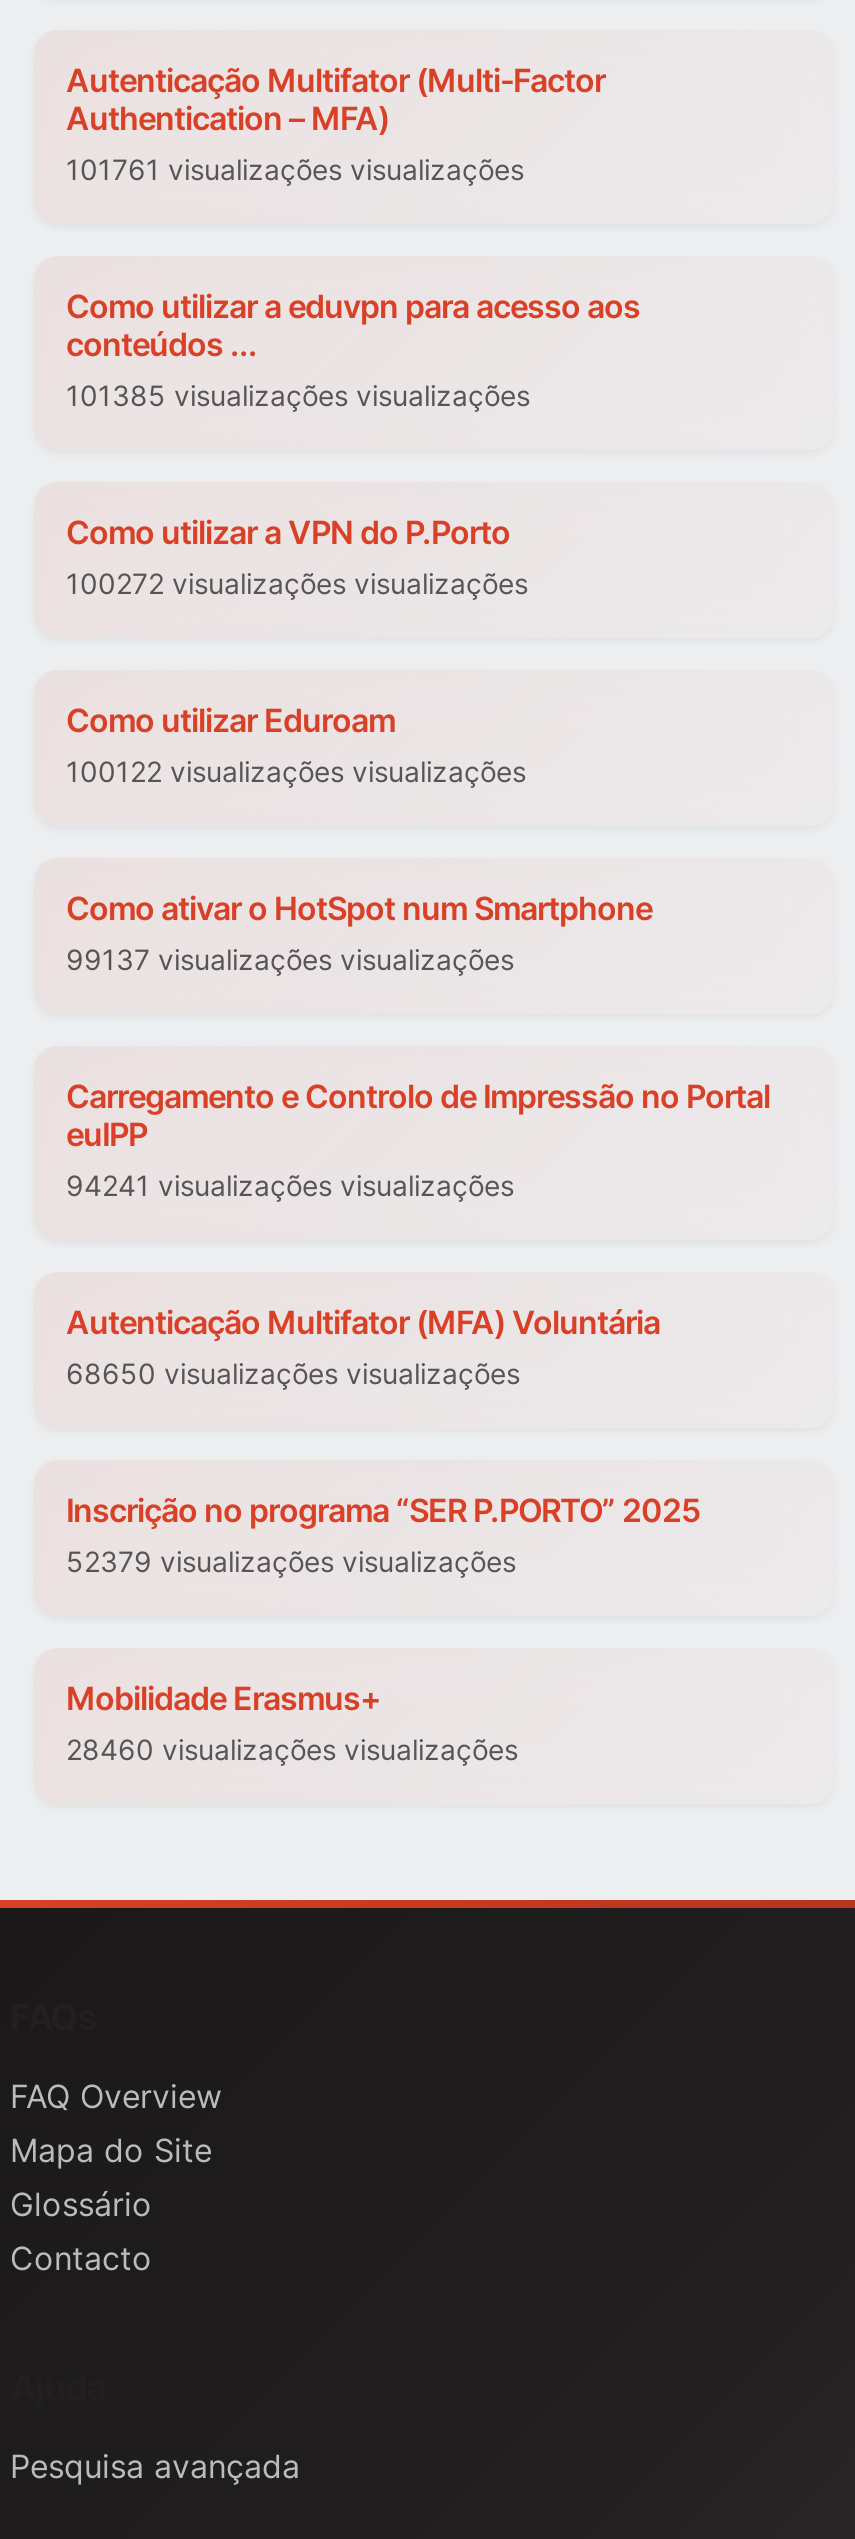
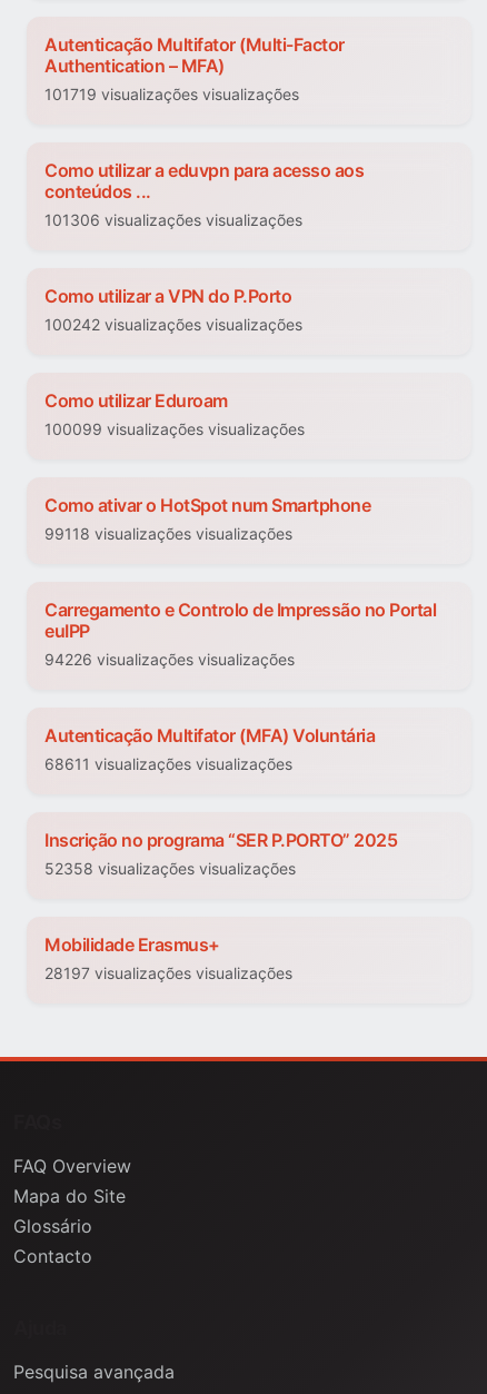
- 101761 visualizações visualizações
+ 101719 visualizações visualizações

- 101385 visualizações visualizações
+ 101306 visualizações visualizações

- 100272 visualizações visualizações
+ 100242 visualizações visualizações

- 100122 visualizações visualizações
+ 100099 visualizações visualizações

- 99137 visualizações visualizações
+ 99118 visualizações visualizações

- 94241 visualizações visualizações
+ 94226 visualizações visualizações

- 68650 visualizações visualizações
+ 68611 visualizações visualizações

- 52379 visualizações visualizações
+ 52358 visualizações visualizações

- 28460 visualizações visualizações
+ 28197 visualizações visualizações
